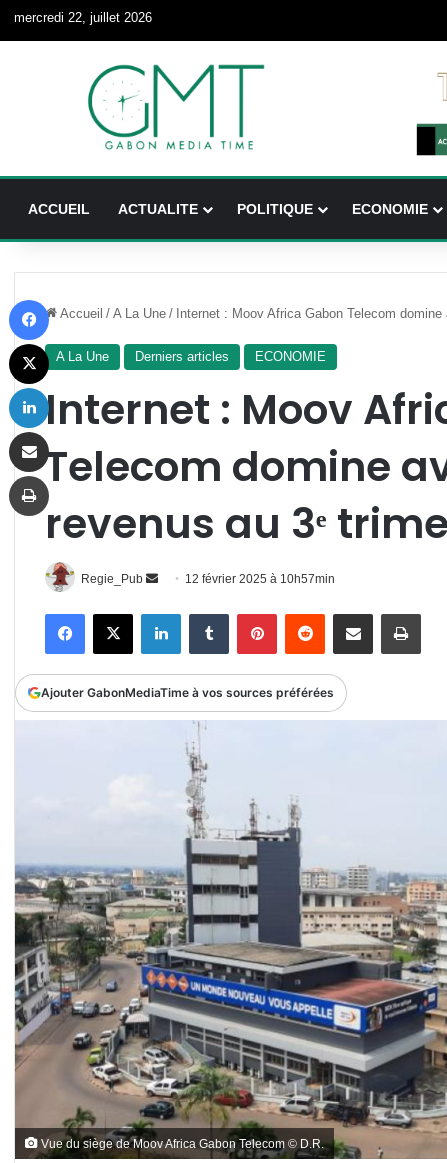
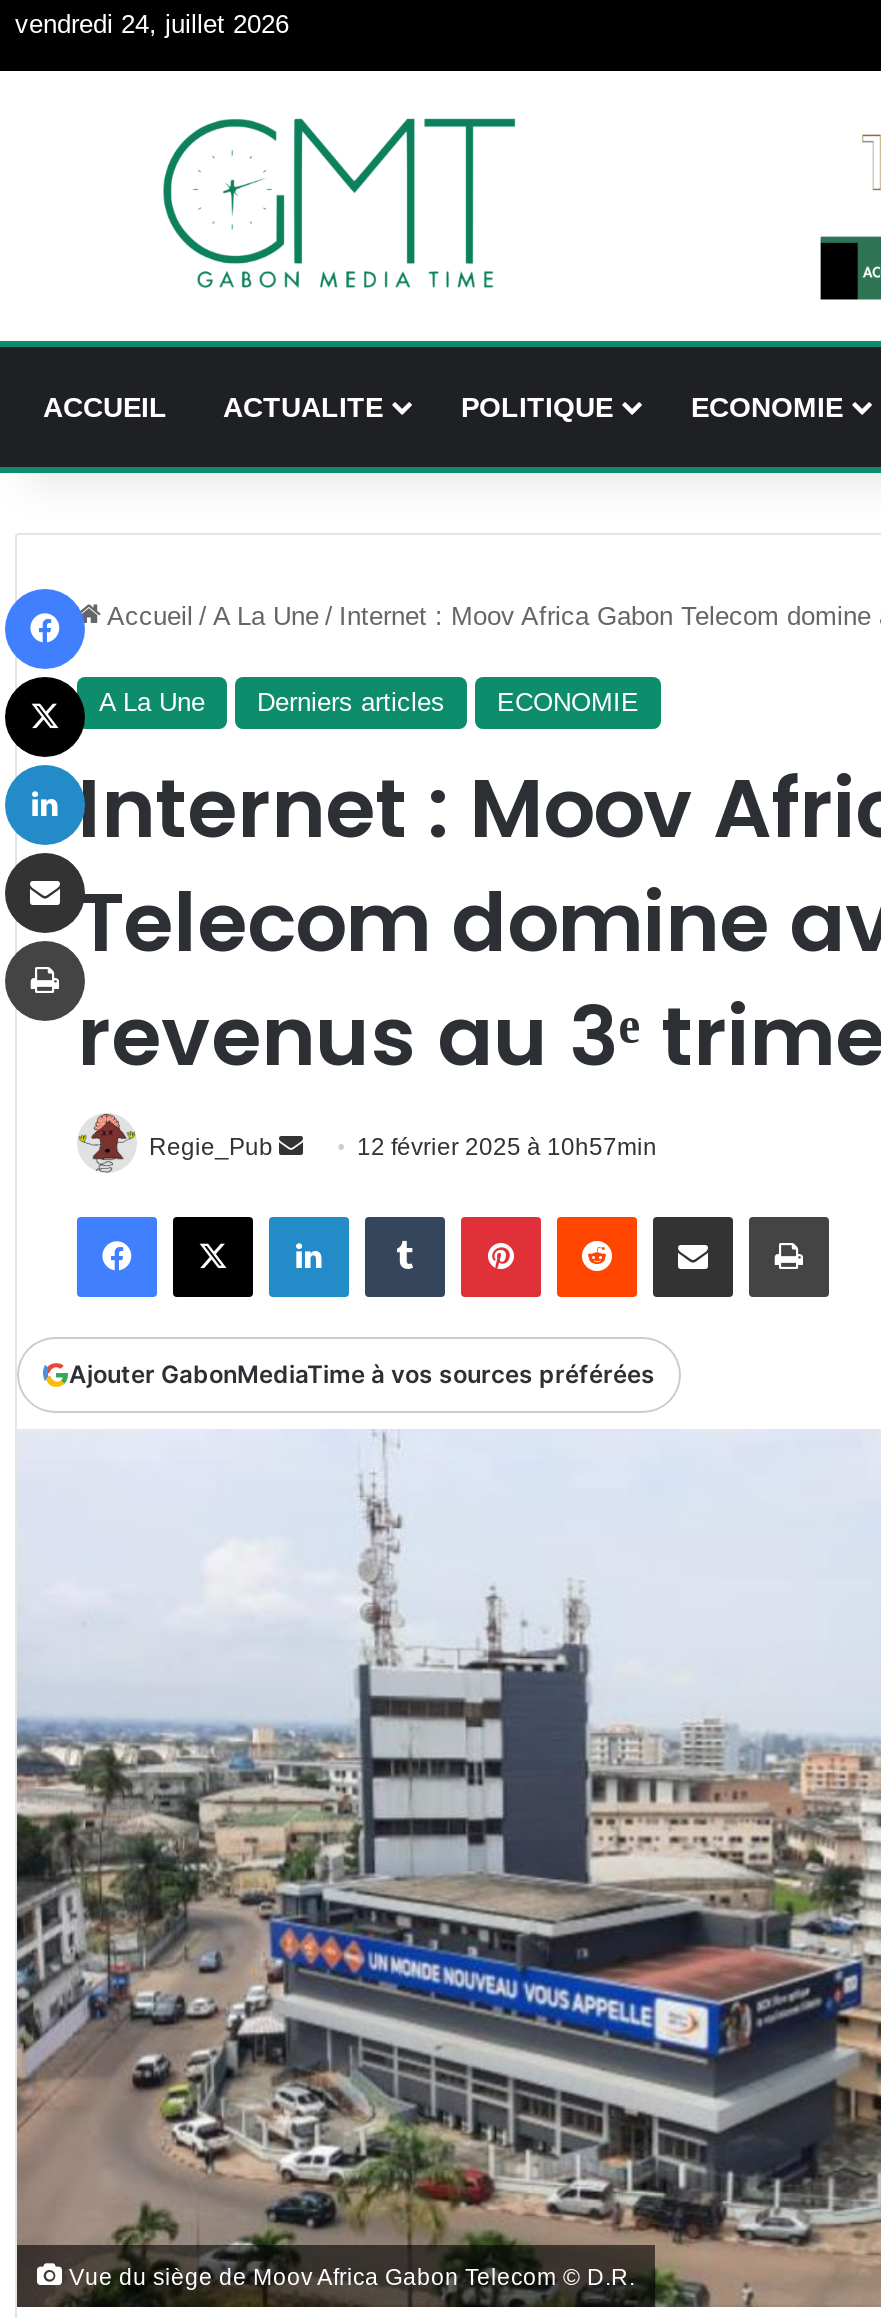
- mercredi 22, juillet 2026
+ vendredi 24, juillet 2026
